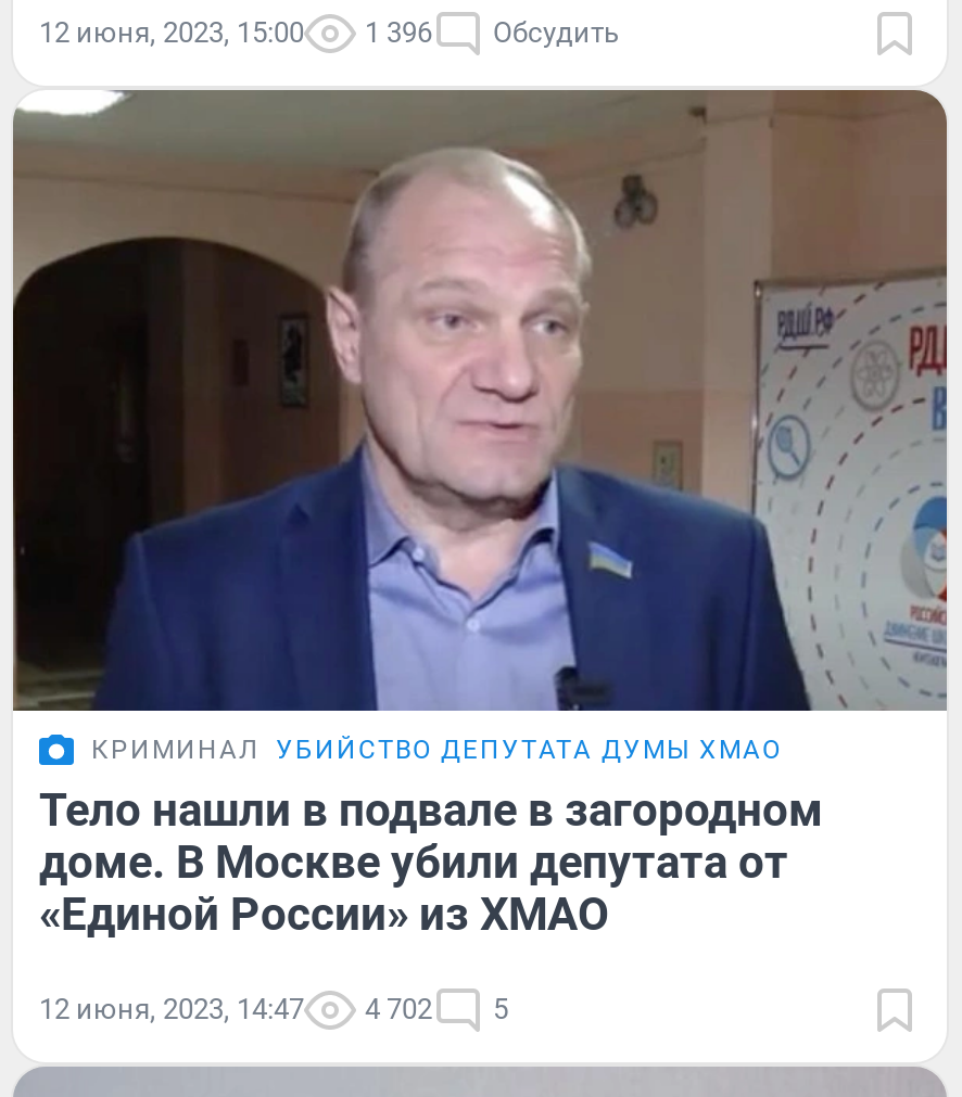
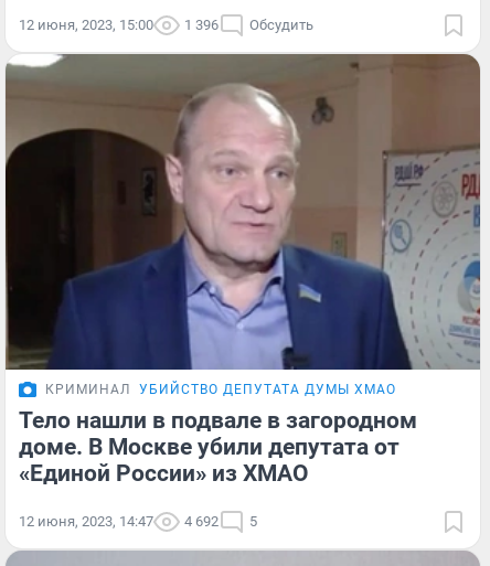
- 12 июня, 2023, 14:47 4 702 5
+ 12 июня, 2023, 14:47 4 692 5
